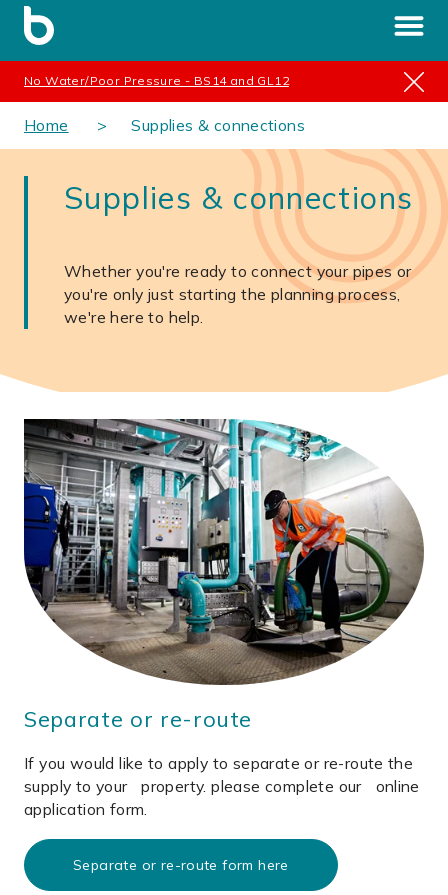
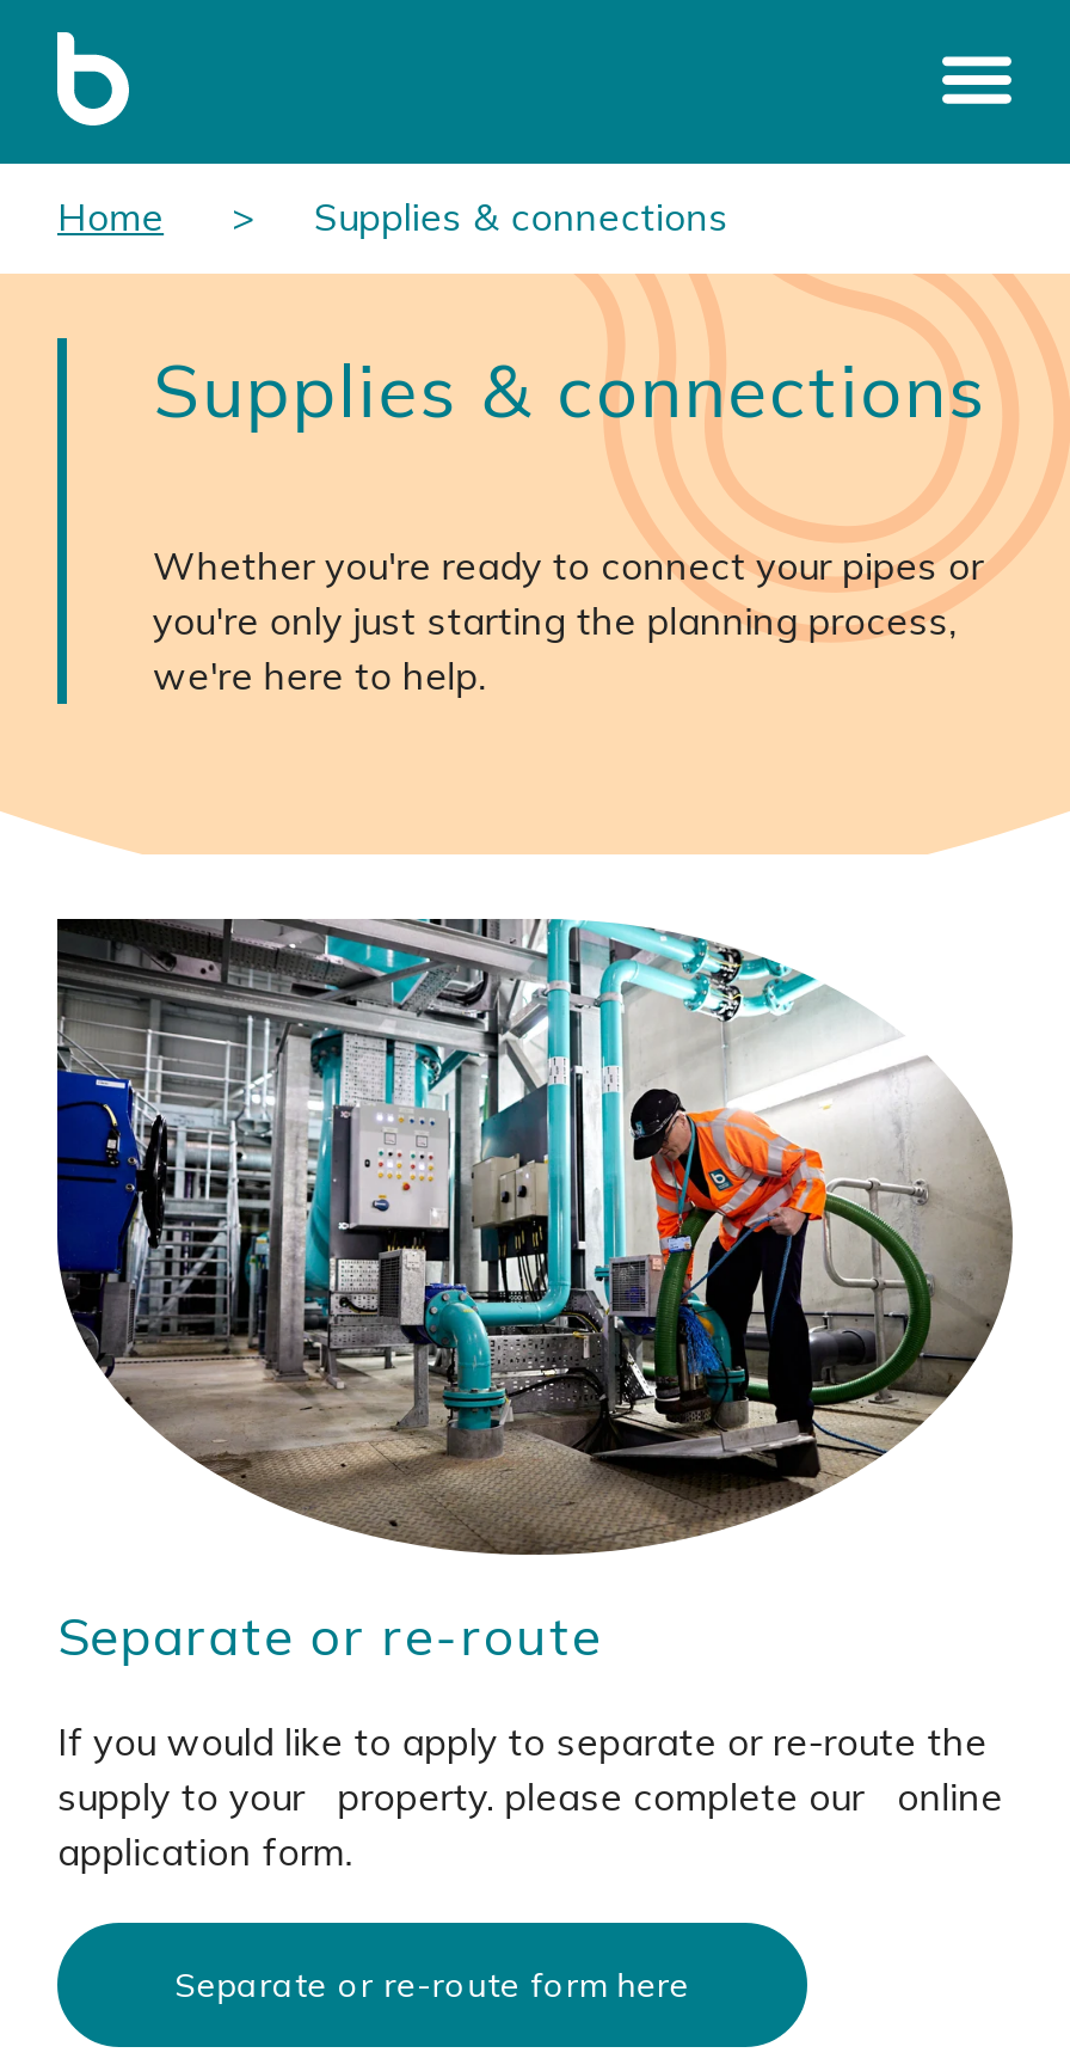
- No Water/Poor Pressure - BS14 and GL12
